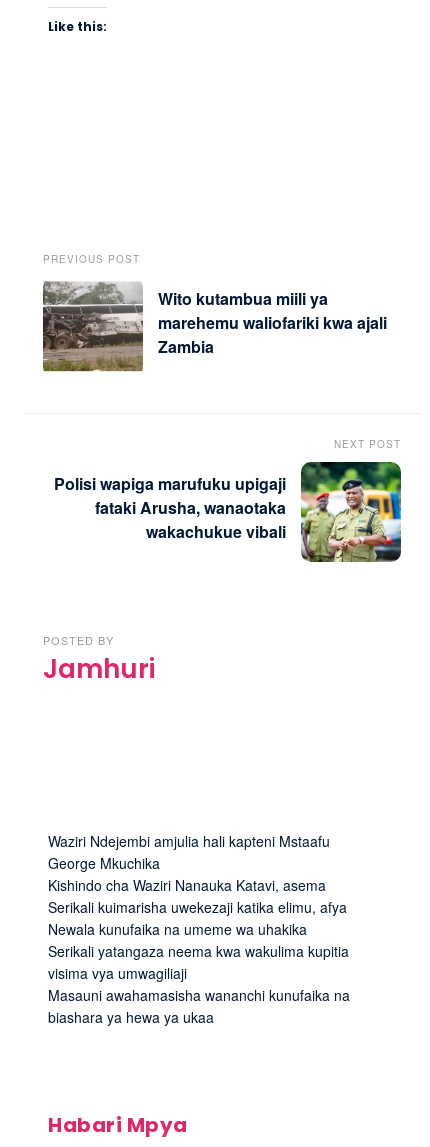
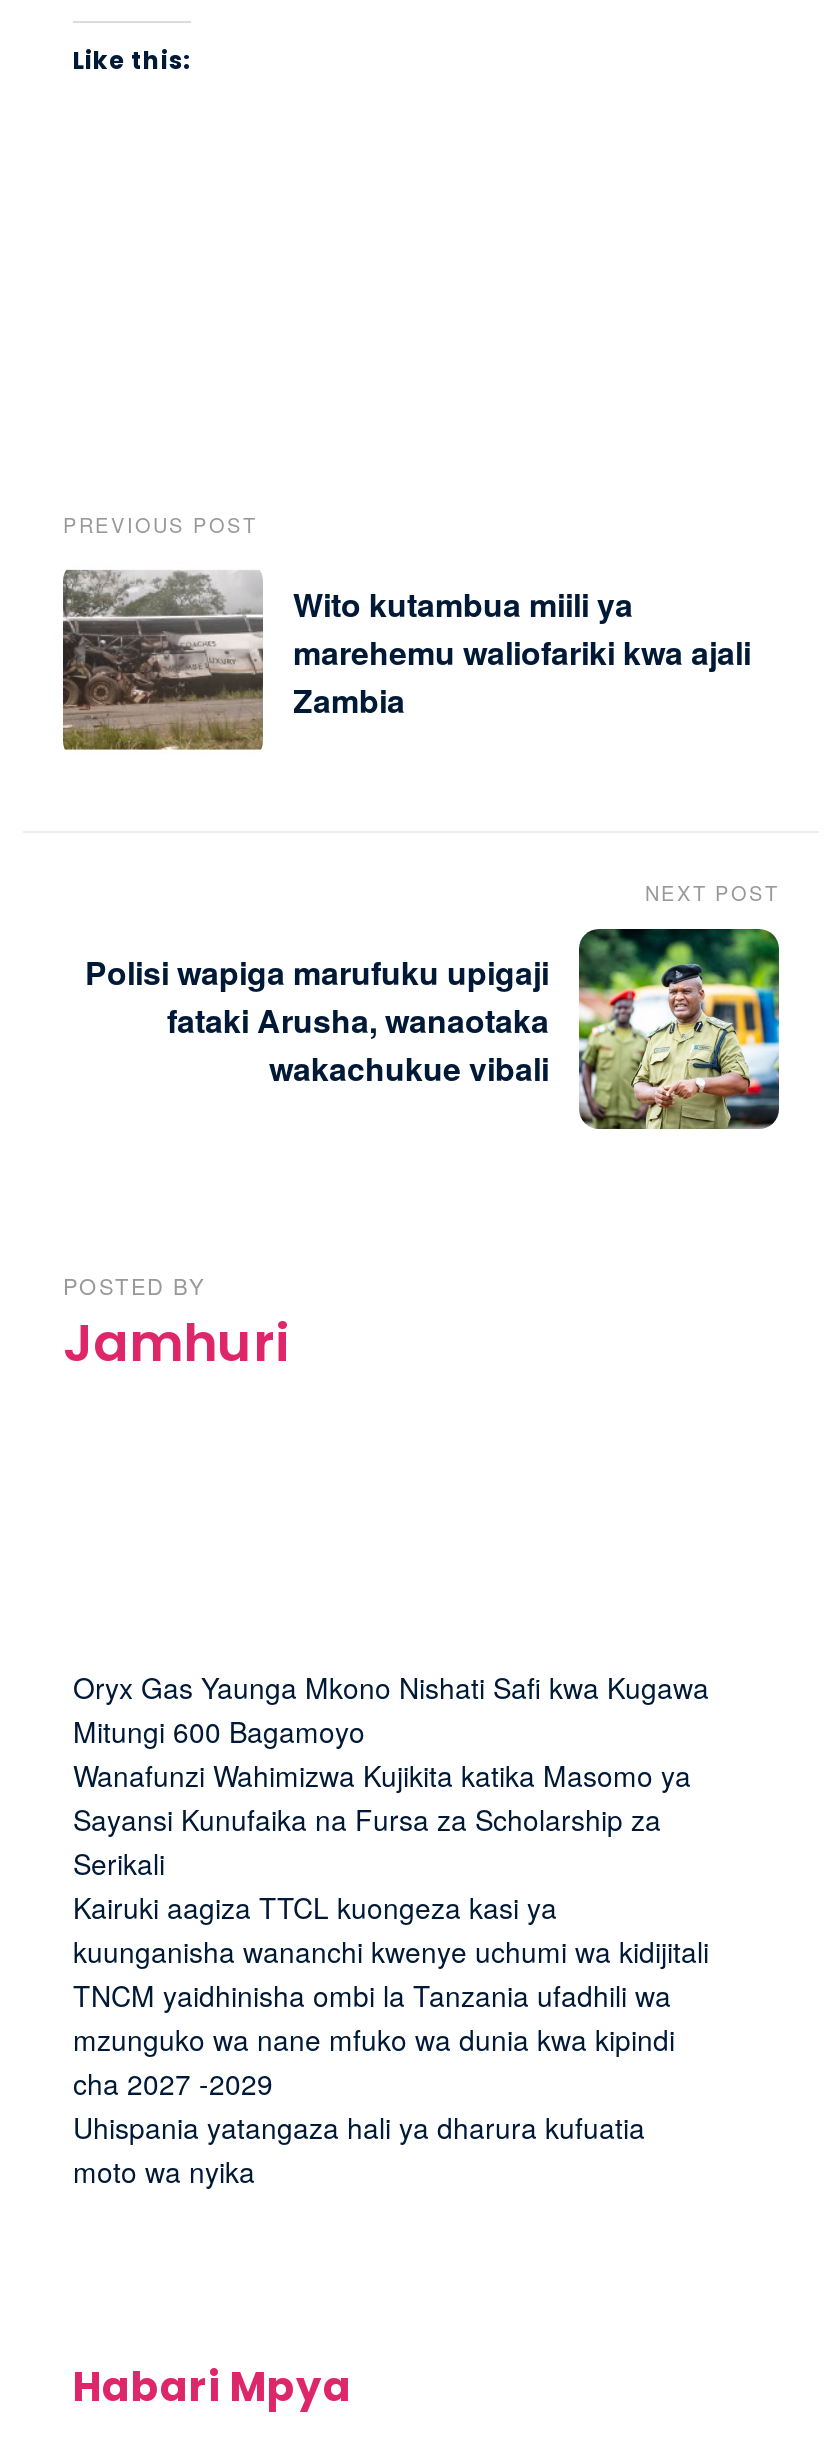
- Waziri Ndejembi amjulia hali kapteni Mstaafu
- George Mkuchika
- Kishindo cha Waziri Nanauka Katavi, asema
- Serikali kuimarisha uwekezaji katika elimu, afya
- Newala kunufaika na umeme wa uhakika
- Serikali yatangaza neema kwa wakulima kupitia
- visima vya umwagiliaji
- Masauni awahamasisha wananchi kunufaika na
- biashara ya hewa ya ukaa
+ Oryx Gas Yaunga Mkono Nishati Safi kwa Kugawa
+ Mitungi 600 Bagamoyo
+ Wanafunzi Wahimizwa Kujikita katika Masomo ya
+ Sayansi Kunufaika na Fursa za Scholarship za
+ Serikali
+ Kairuki aagiza TTCL kuongeza kasi ya
+ kuunganisha wananchi kwenye uchumi wa kidijitali
+ TNCM yaidhinisha ombi la Tanzania ufadhili wa
+ mzunguko wa nane mfuko wa dunia kwa kipindi
+ cha 2027 -2029
+ Uhispania yatangaza hali ya dharura kufuatia
+ moto wa nyika
